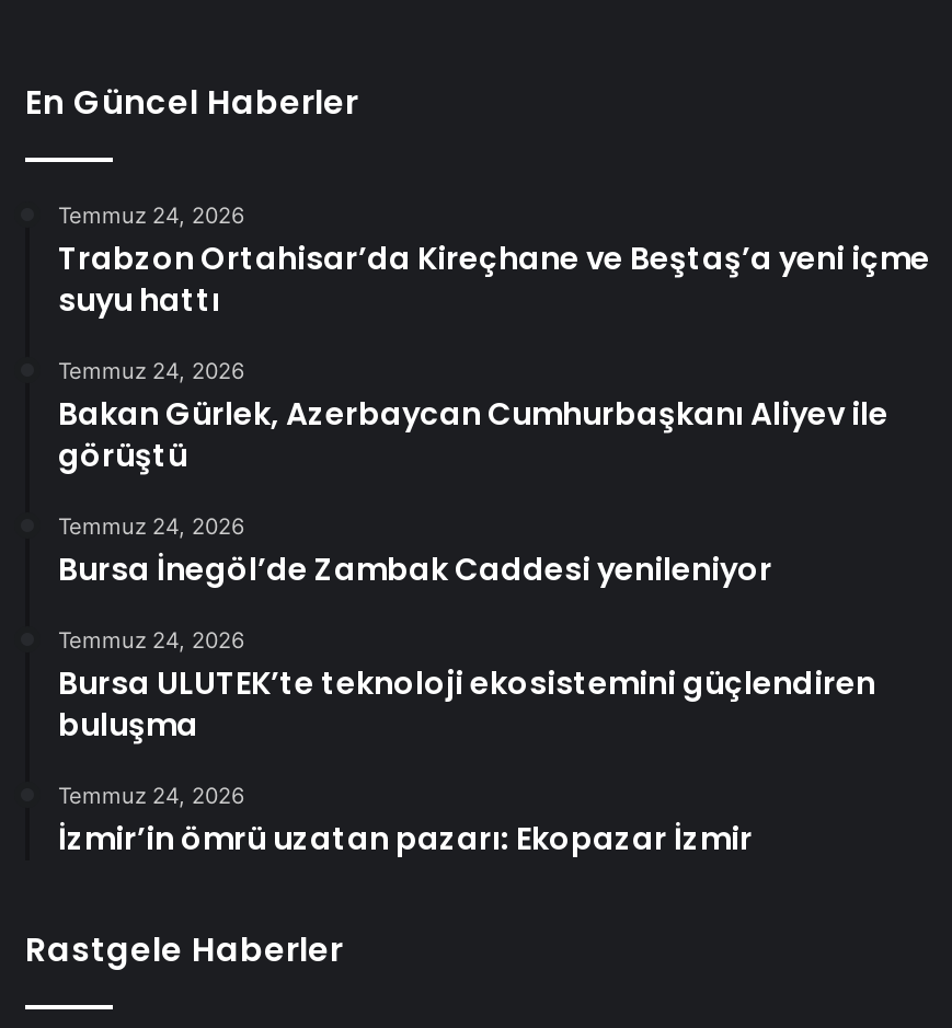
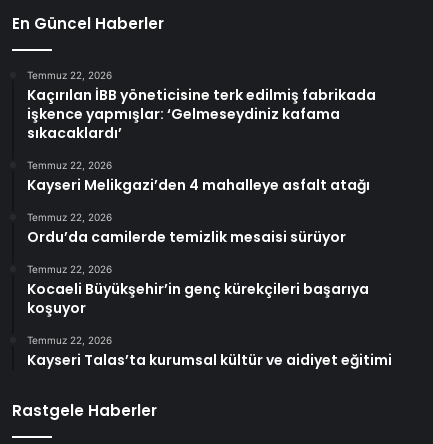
- Temmuz 24, 2026
- Trabzon Ortahisar’da Kireçhane ve Beştaş’a yeni içme
- suyu hattı
+ Temmuz 22, 2026
+ Kaçırılan İBB yöneticisine terk edilmiş fabrikada
+ işkence yapmışlar: ‘Gelmeseydiniz kafama
+ sıkacaklardı’

- Temmuz 24, 2026
- Bakan Gürlek, Azerbaycan Cumhurbaşkanı Aliyev ile
- görüştü
+ Temmuz 22, 2026
+ Kayseri Melikgazi’den 4 mahalleye asfalt atağı

- Temmuz 24, 2026
- Bursa İnegöl’de Zambak Caddesi yenileniyor
+ Temmuz 22, 2026
+ Ordu’da camilerde temizlik mesaisi sürüyor

- Temmuz 24, 2026
- Bursa ULUTEK’te teknoloji ekosistemini güçlendiren
- buluşma
+ Temmuz 22, 2026
+ Kocaeli Büyükşehir’in genç kürekçileri başarıya
+ koşuyor

- Temmuz 24, 2026
- İzmir’in ömrü uzatan pazarı: Ekopazar İzmir
+ Temmuz 22, 2026
+ Kayseri Talas’ta kurumsal kültür ve aidiyet eğitimi
